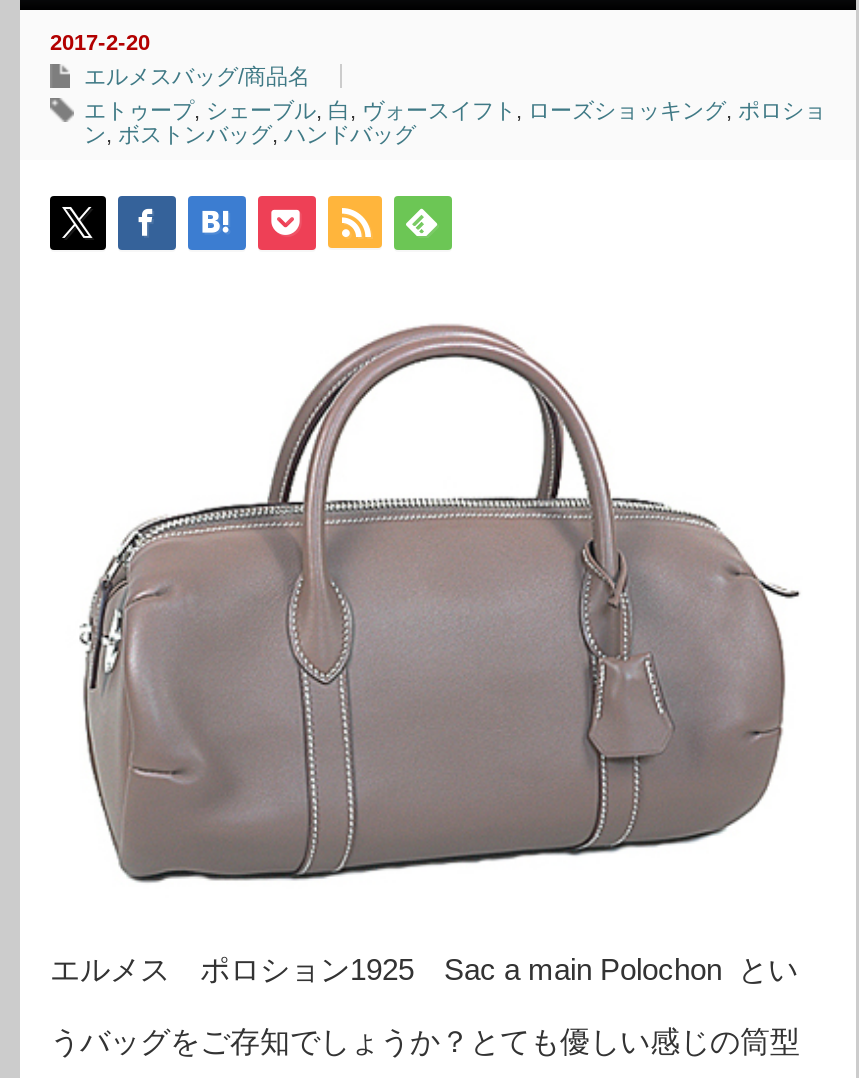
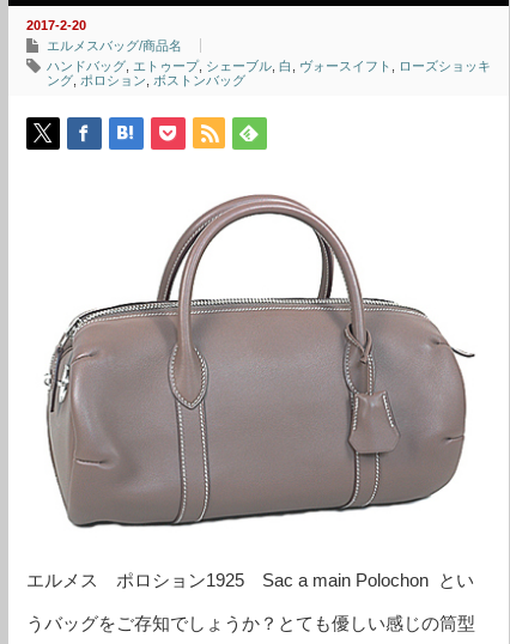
- エトゥープ,シェーブル,白,ヴォースイフト,ローズショッキング,ポロショ
+ ハンドバッグ,エトゥープ,シェーブル,白,ヴォースイフト,ローズショッキ

- ン,ボストンバッグ,ハンドバッグ
+ ング,ポロション,ボストンバッグ
